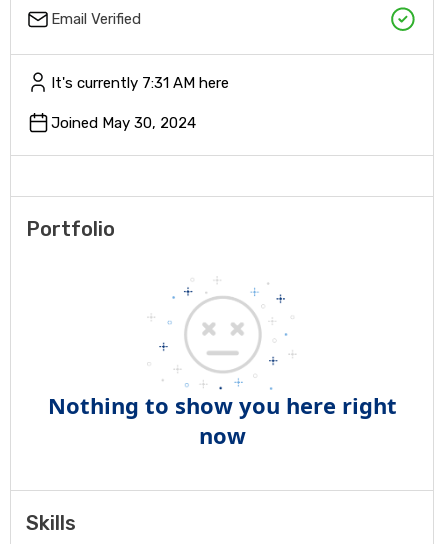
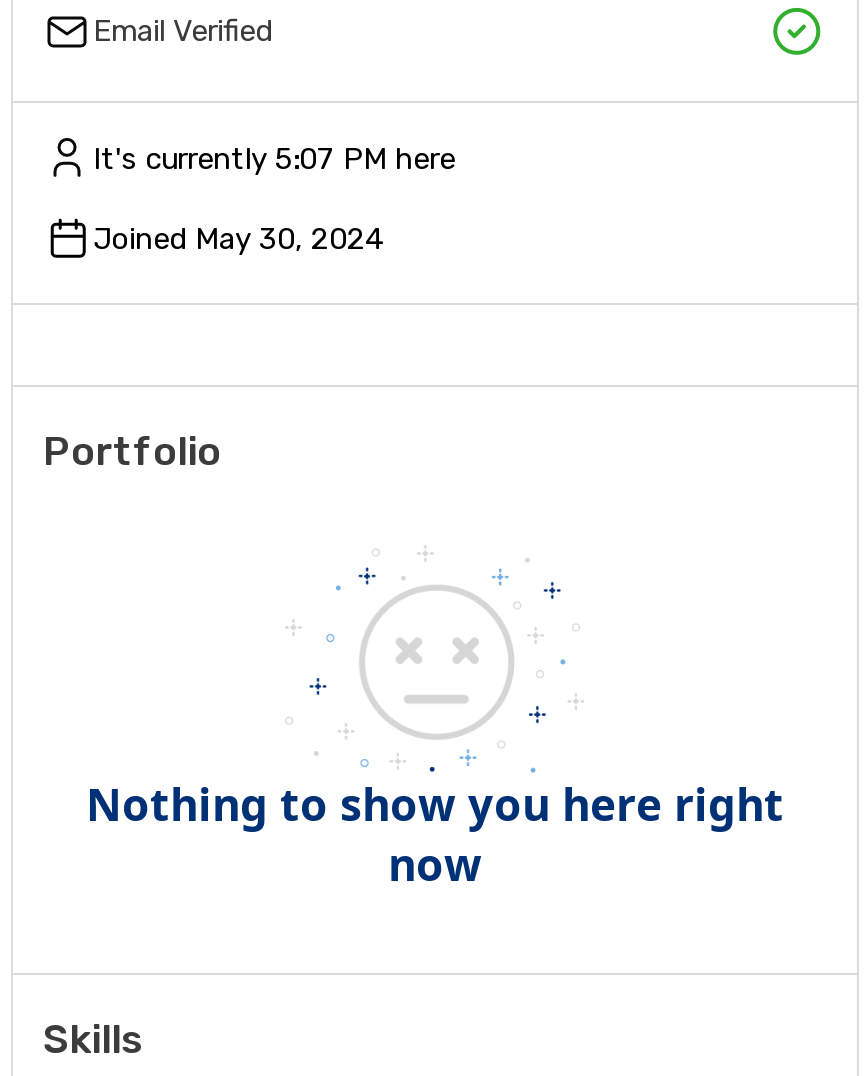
- It's currently 7:31 AM here
+ It's currently 5:07 PM here
